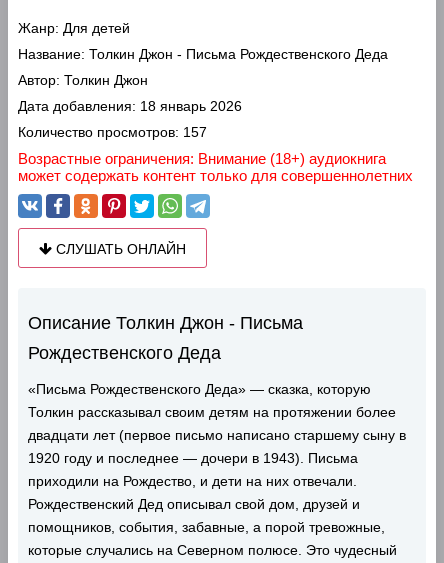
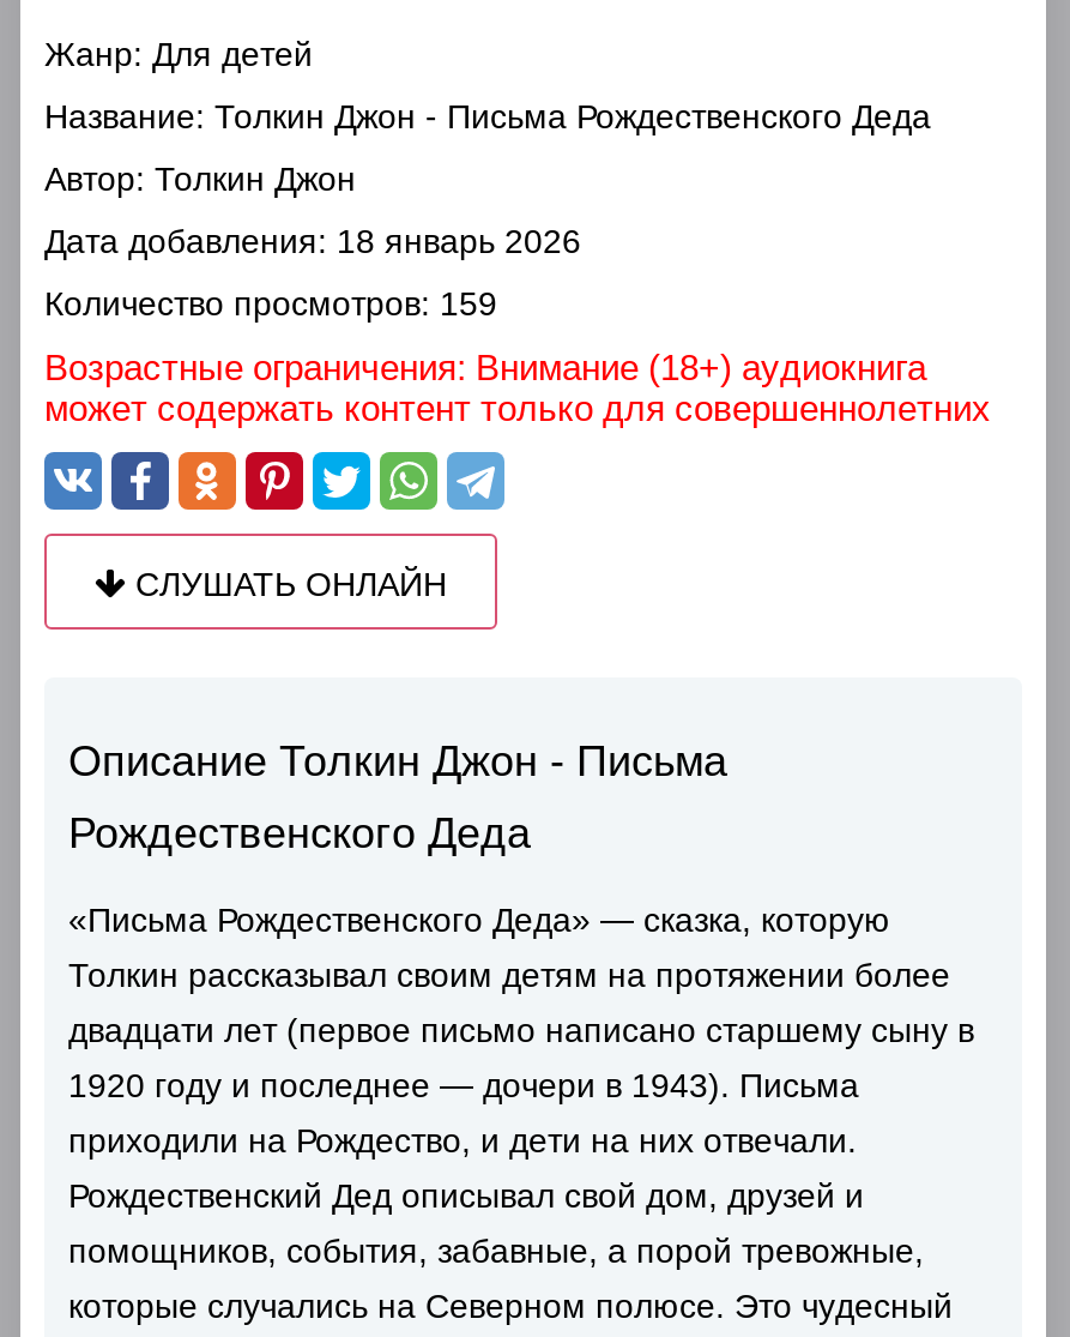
- Количество просмотров: 157
+ Количество просмотров: 159
